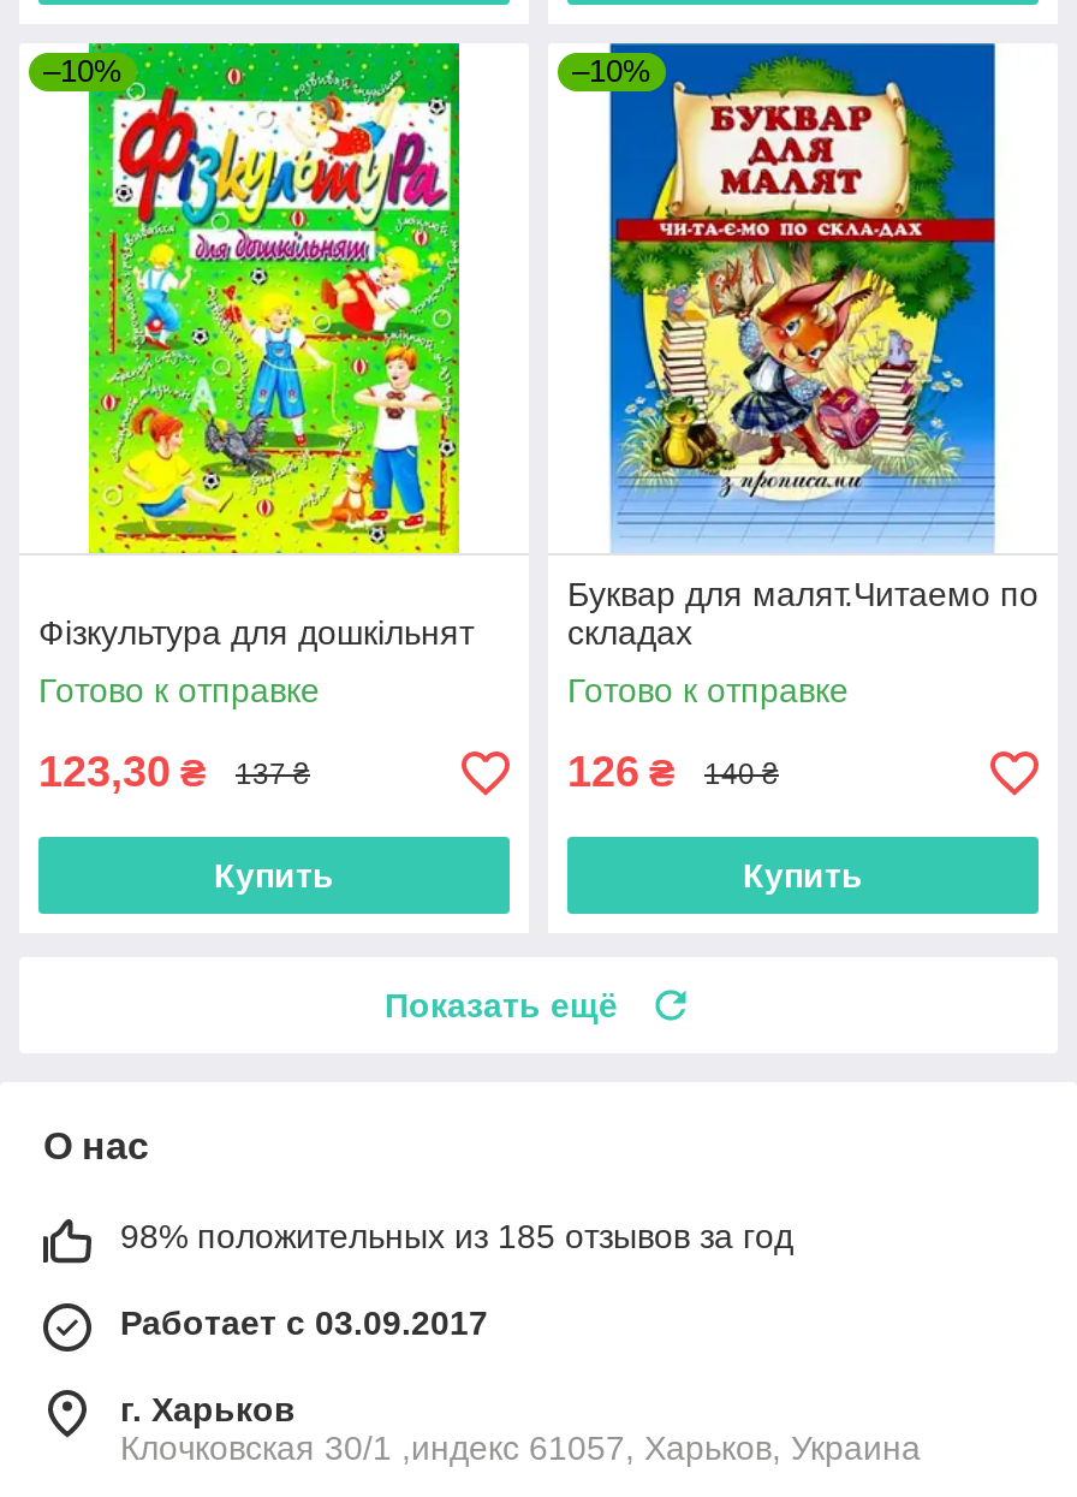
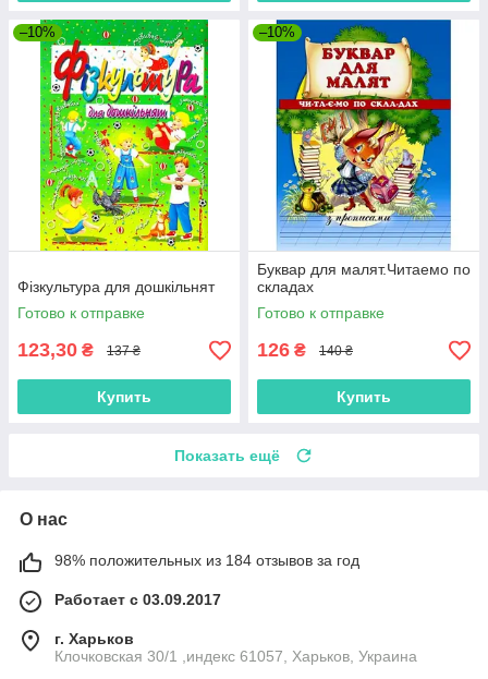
- 98% положительных из 185 отзывов за год
+ 98% положительных из 184 отзывов за год
